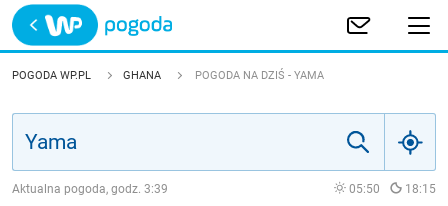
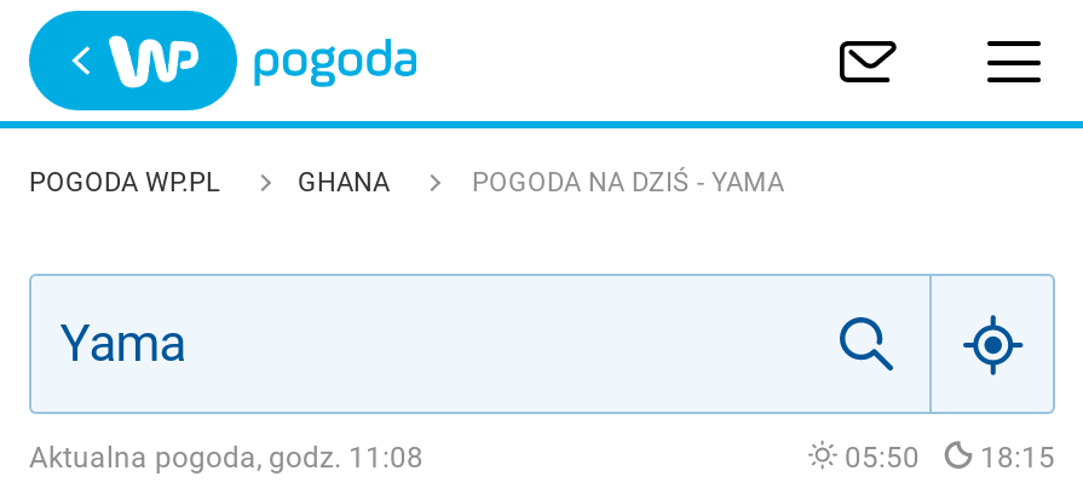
- Aktualna pogoda, godz. 3:39
+ Aktualna pogoda, godz. 11:08
